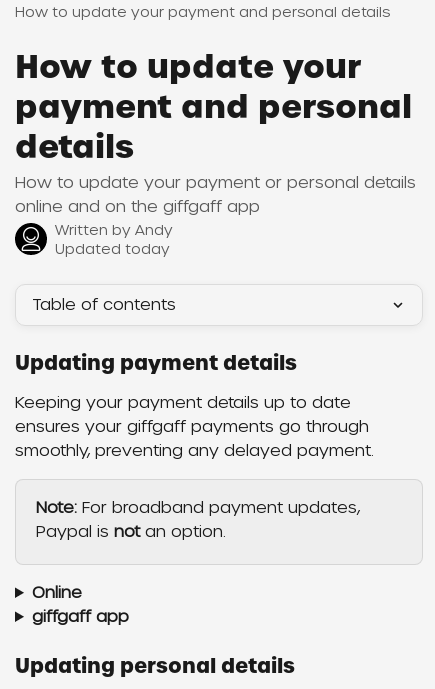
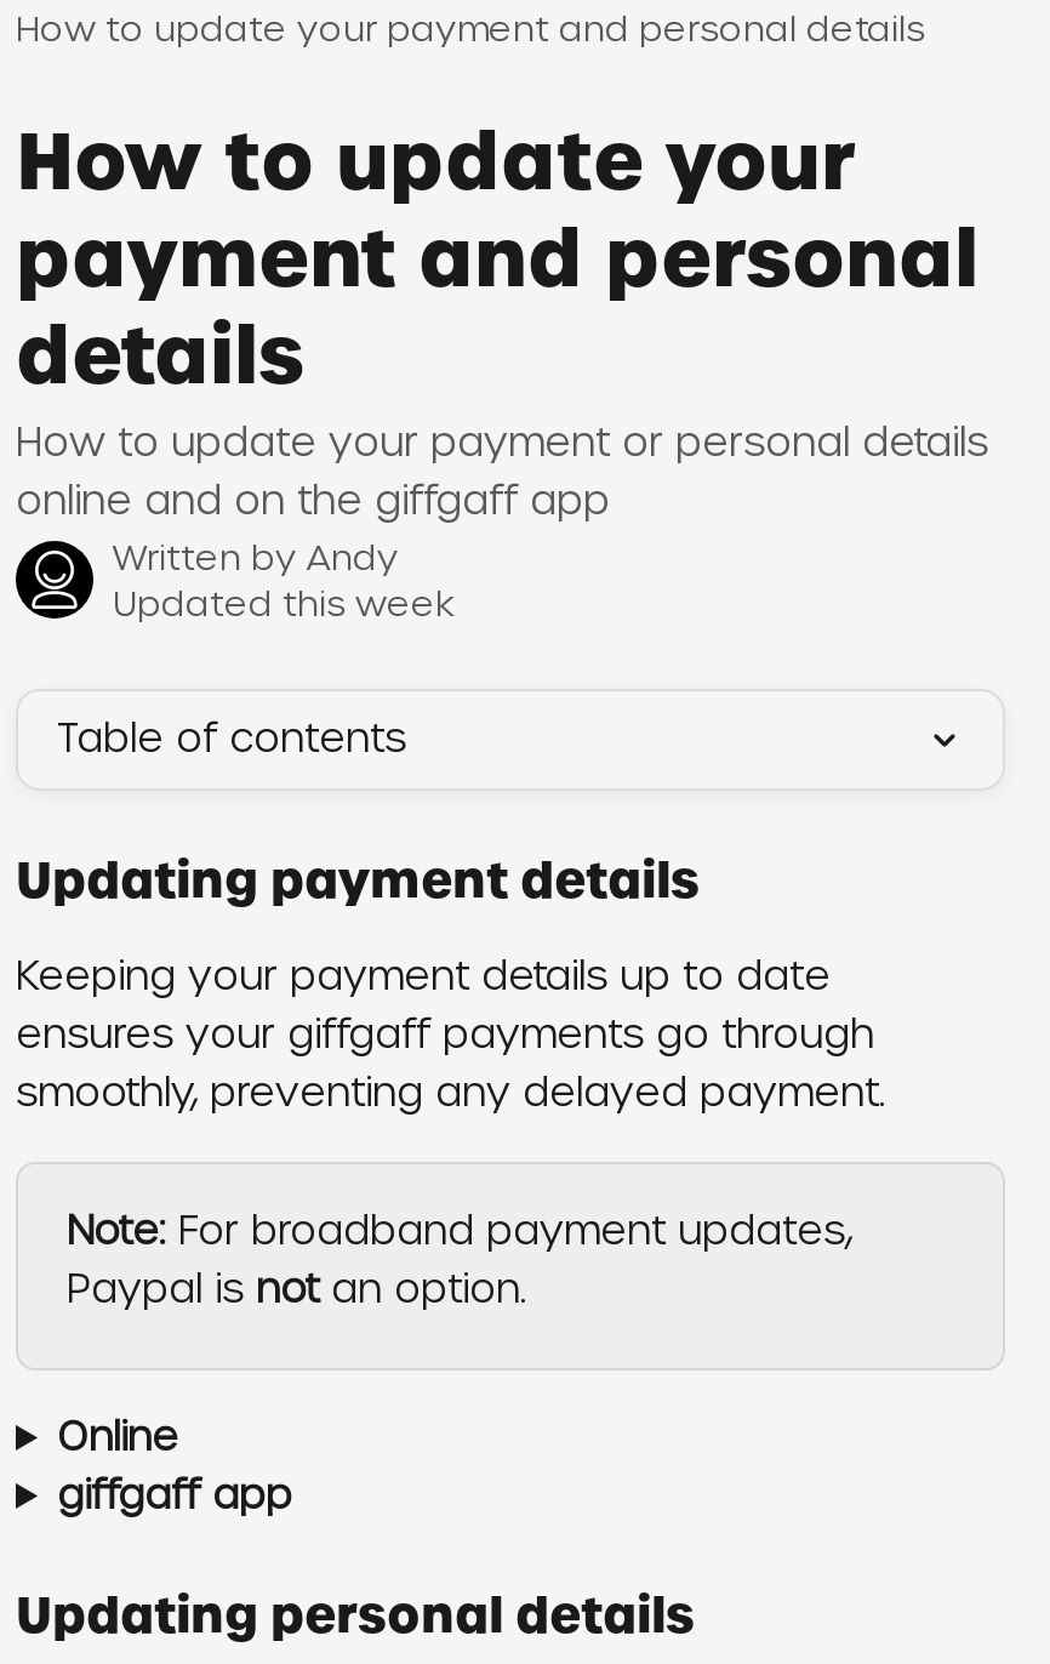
- Updated today
+ Updated this week
